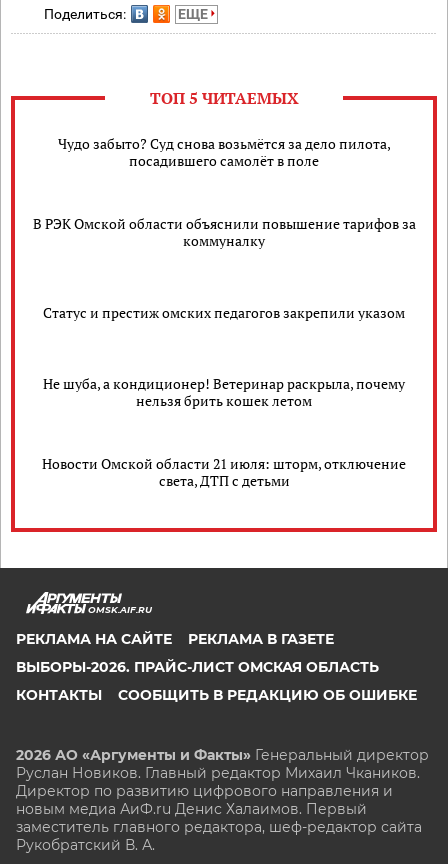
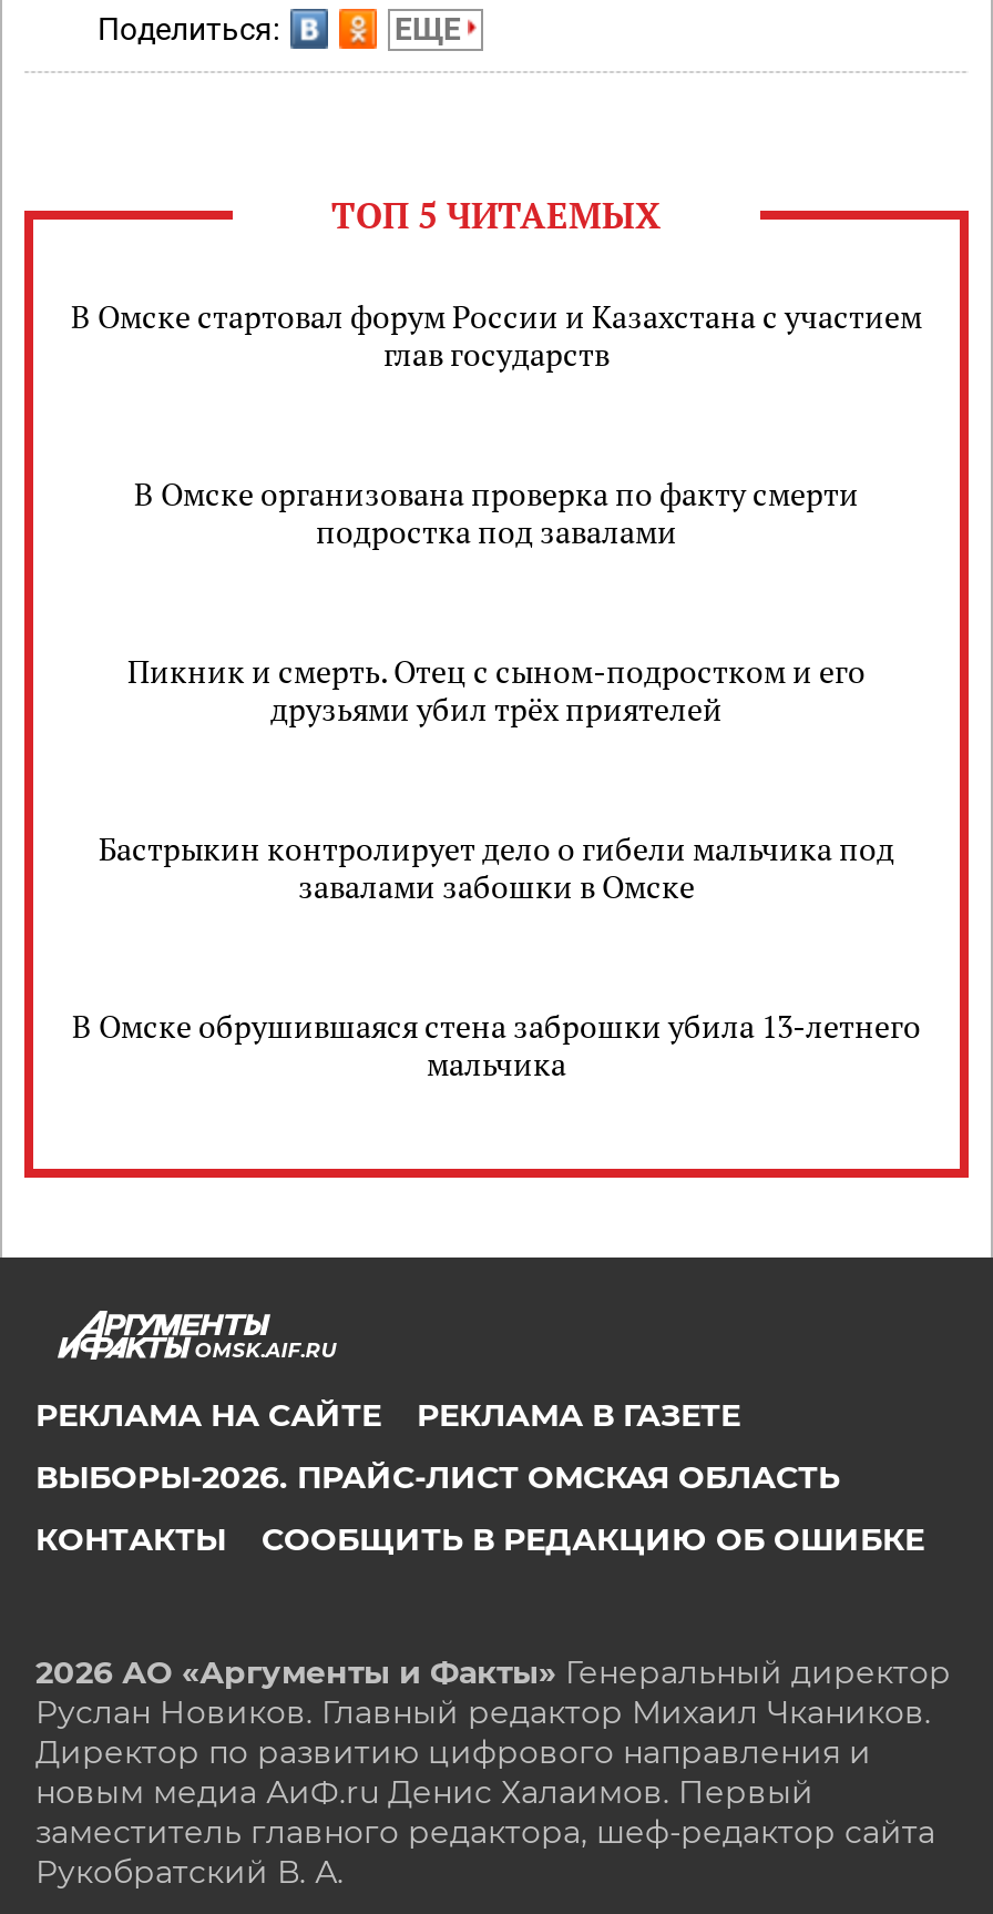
- Чудо забыто? Суд снова возьмётся за дело пилота,
- посадившего самолёт в поле
+ В Омске стартовал форум России и Казахстана с участием
+ глав государств

- В РЭК Омской области объяснили повышение тарифов за
- коммуналку
+ В Омске организована проверка по факту смерти
+ подростка под завалами

- Статус и престиж омских педагогов закрепили указом
+ Пикник и смерть. Отец с сыном-подростком и его
+ друзьями убил трёх приятелей

- Не шуба, а кондиционер! Ветеринар раскрыла, почему
- нельзя брить кошек летом
+ Бастрыкин контролирует дело о гибели мальчика под
+ завалами забошки в Омске

- Новости Омской области 21 июля: шторм, отключение
- света, ДТП с детьми
+ В Омске обрушившаяся стена заброшки убила 13-летнего
+ мальчика
